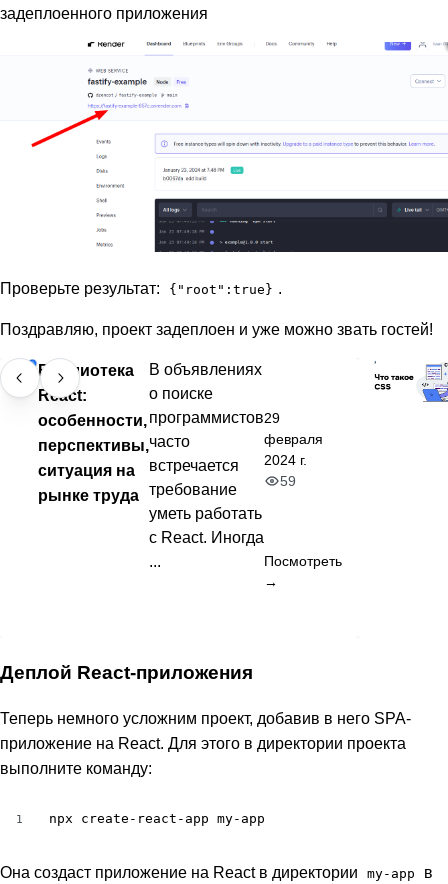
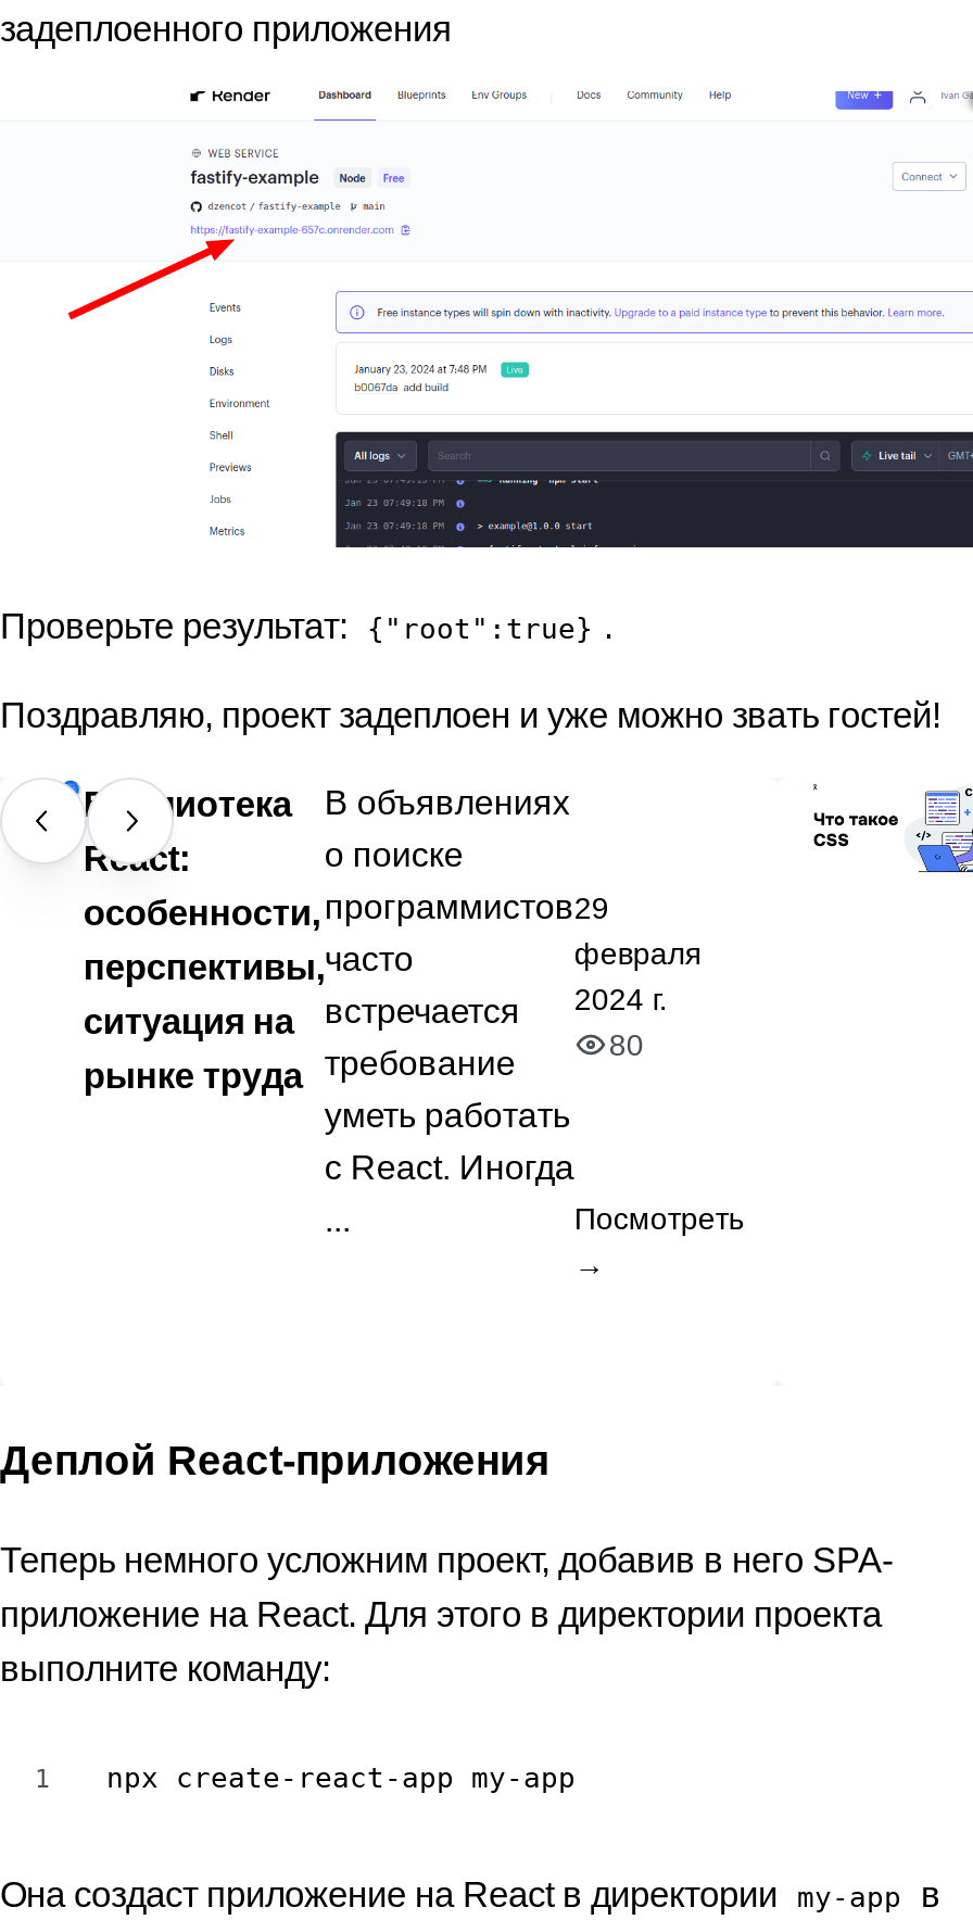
- 59
+ 80
